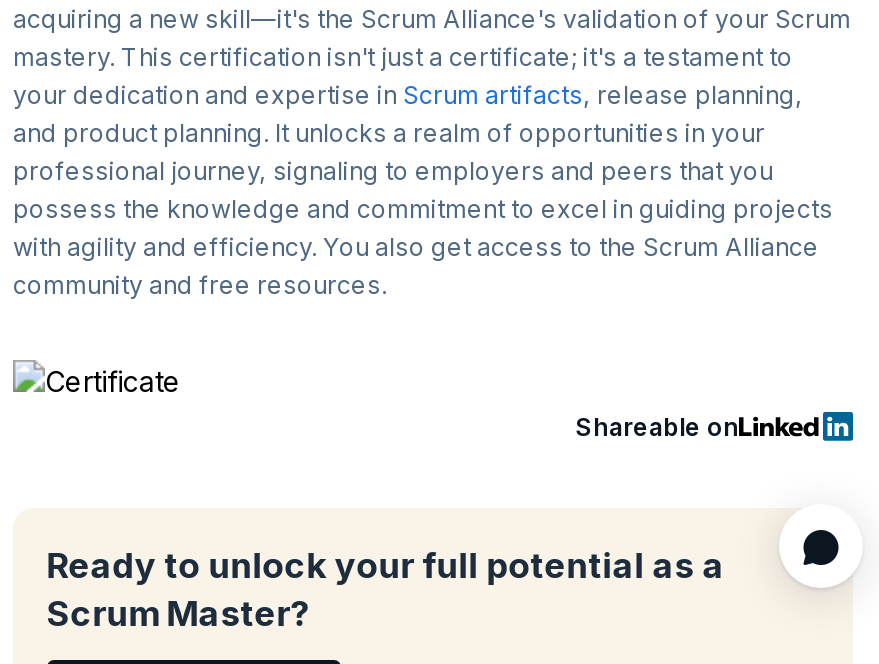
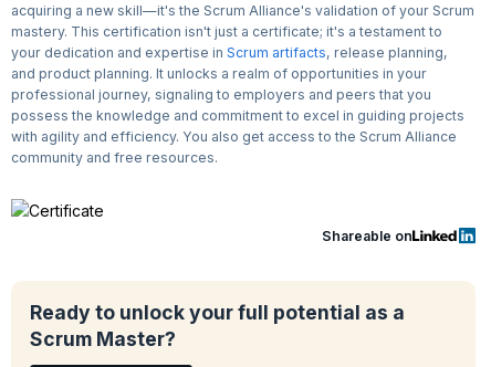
- [image]
